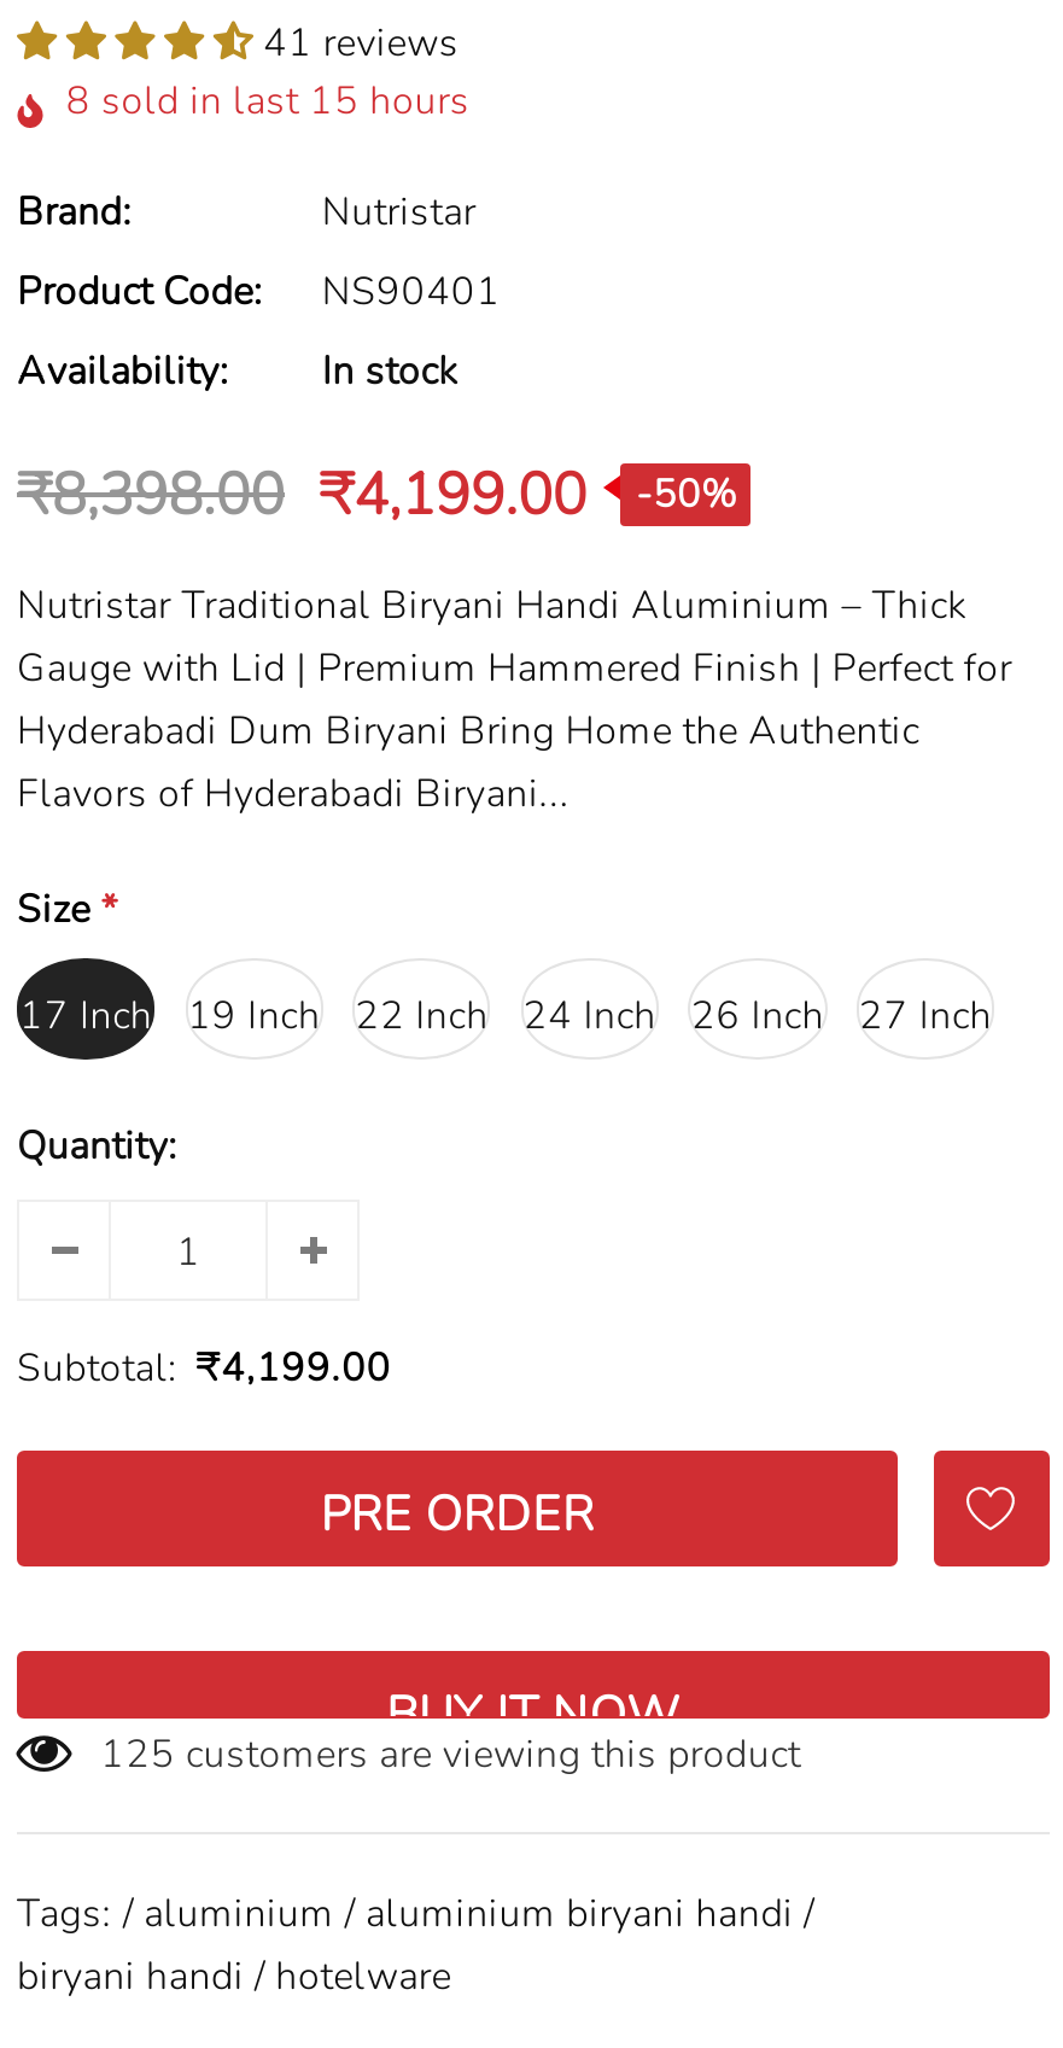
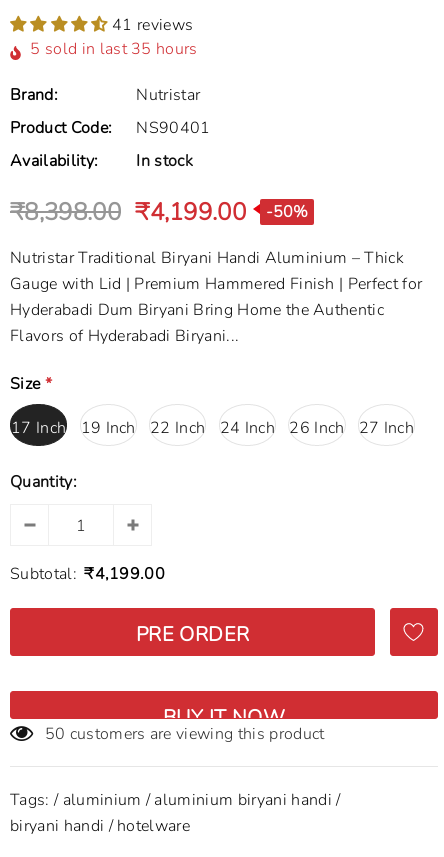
- 8 sold in last 15 hours
+ 5 sold in last 35 hours

- 125 customers are viewing this product
+ 50 customers are viewing this product
